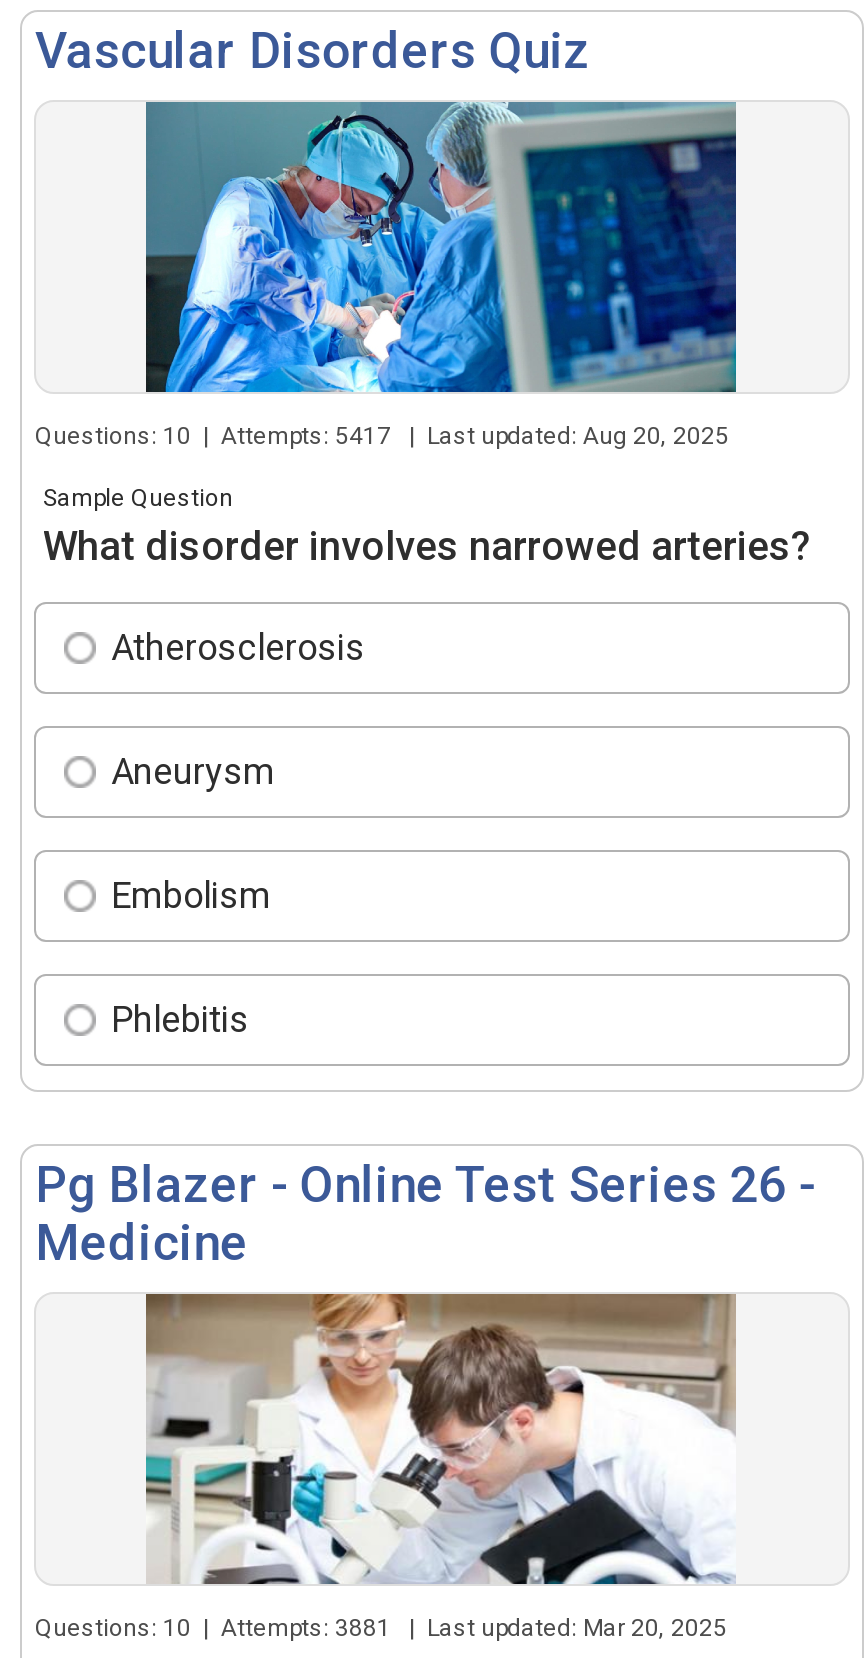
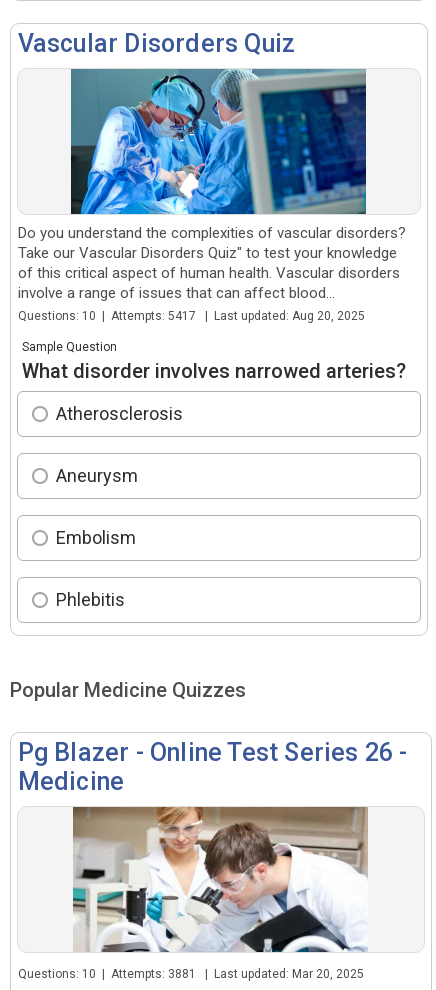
+ Do you understand the complexities of vascular disorders?
+ Take our Vascular Disorders Quiz" to test your knowledge
+ of this critical aspect of human health. Vascular disorders
+ involve a range of issues that can affect blood...

+ Popular Medicine Quizzes
